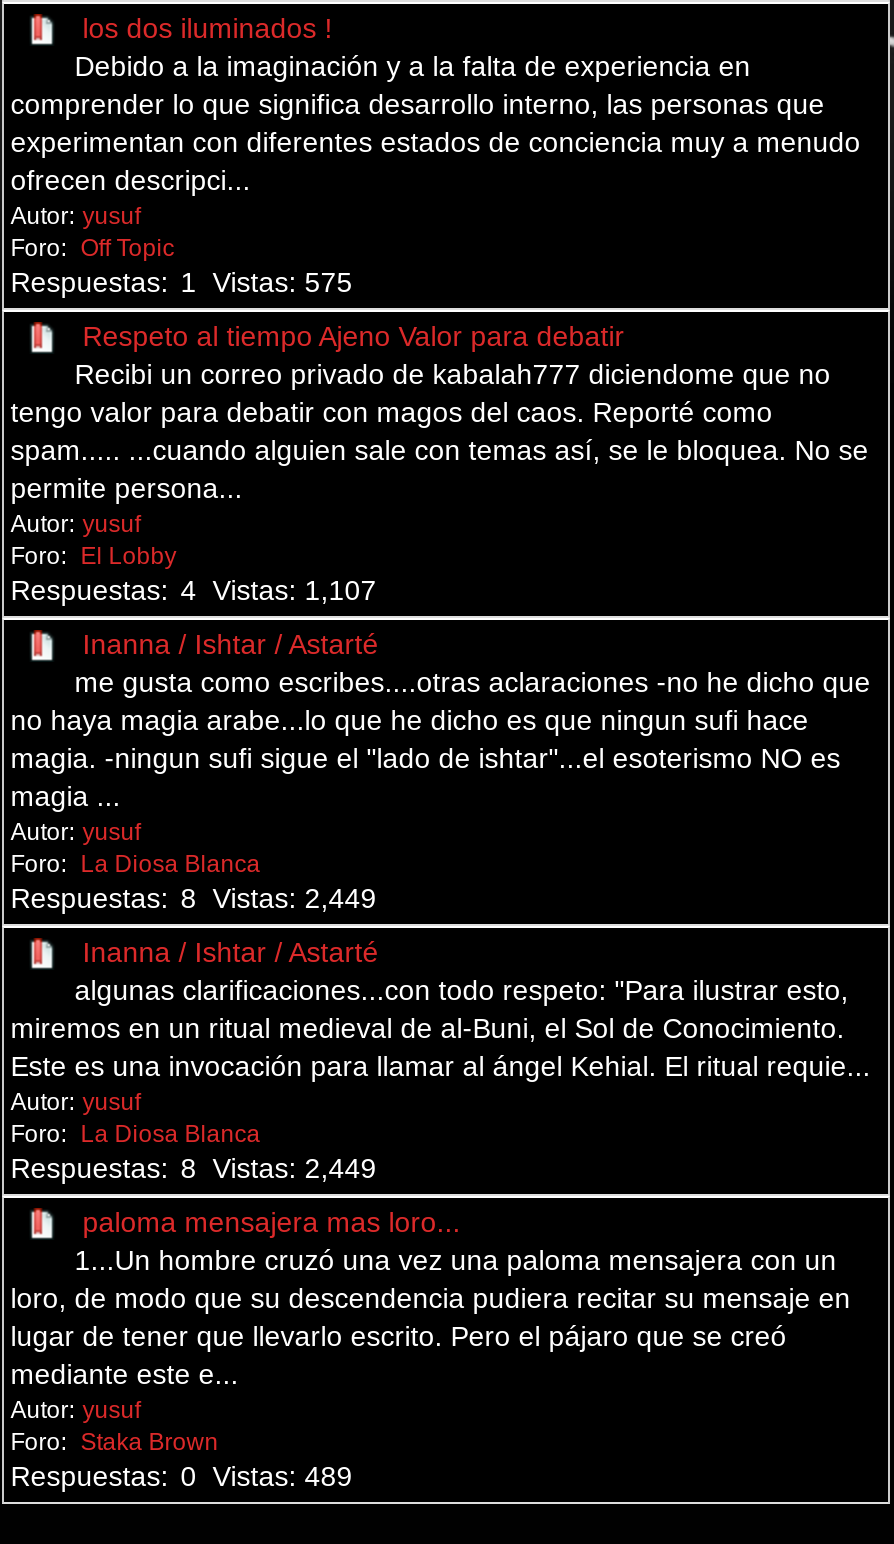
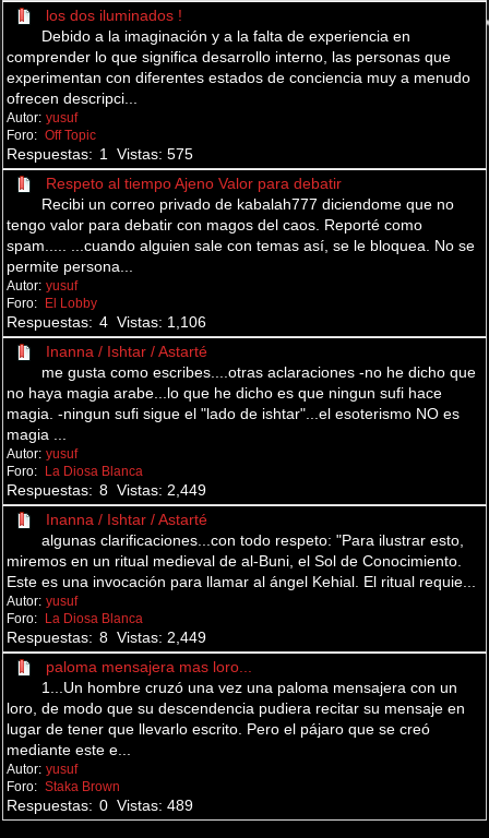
- 1,107
+ 1,106
